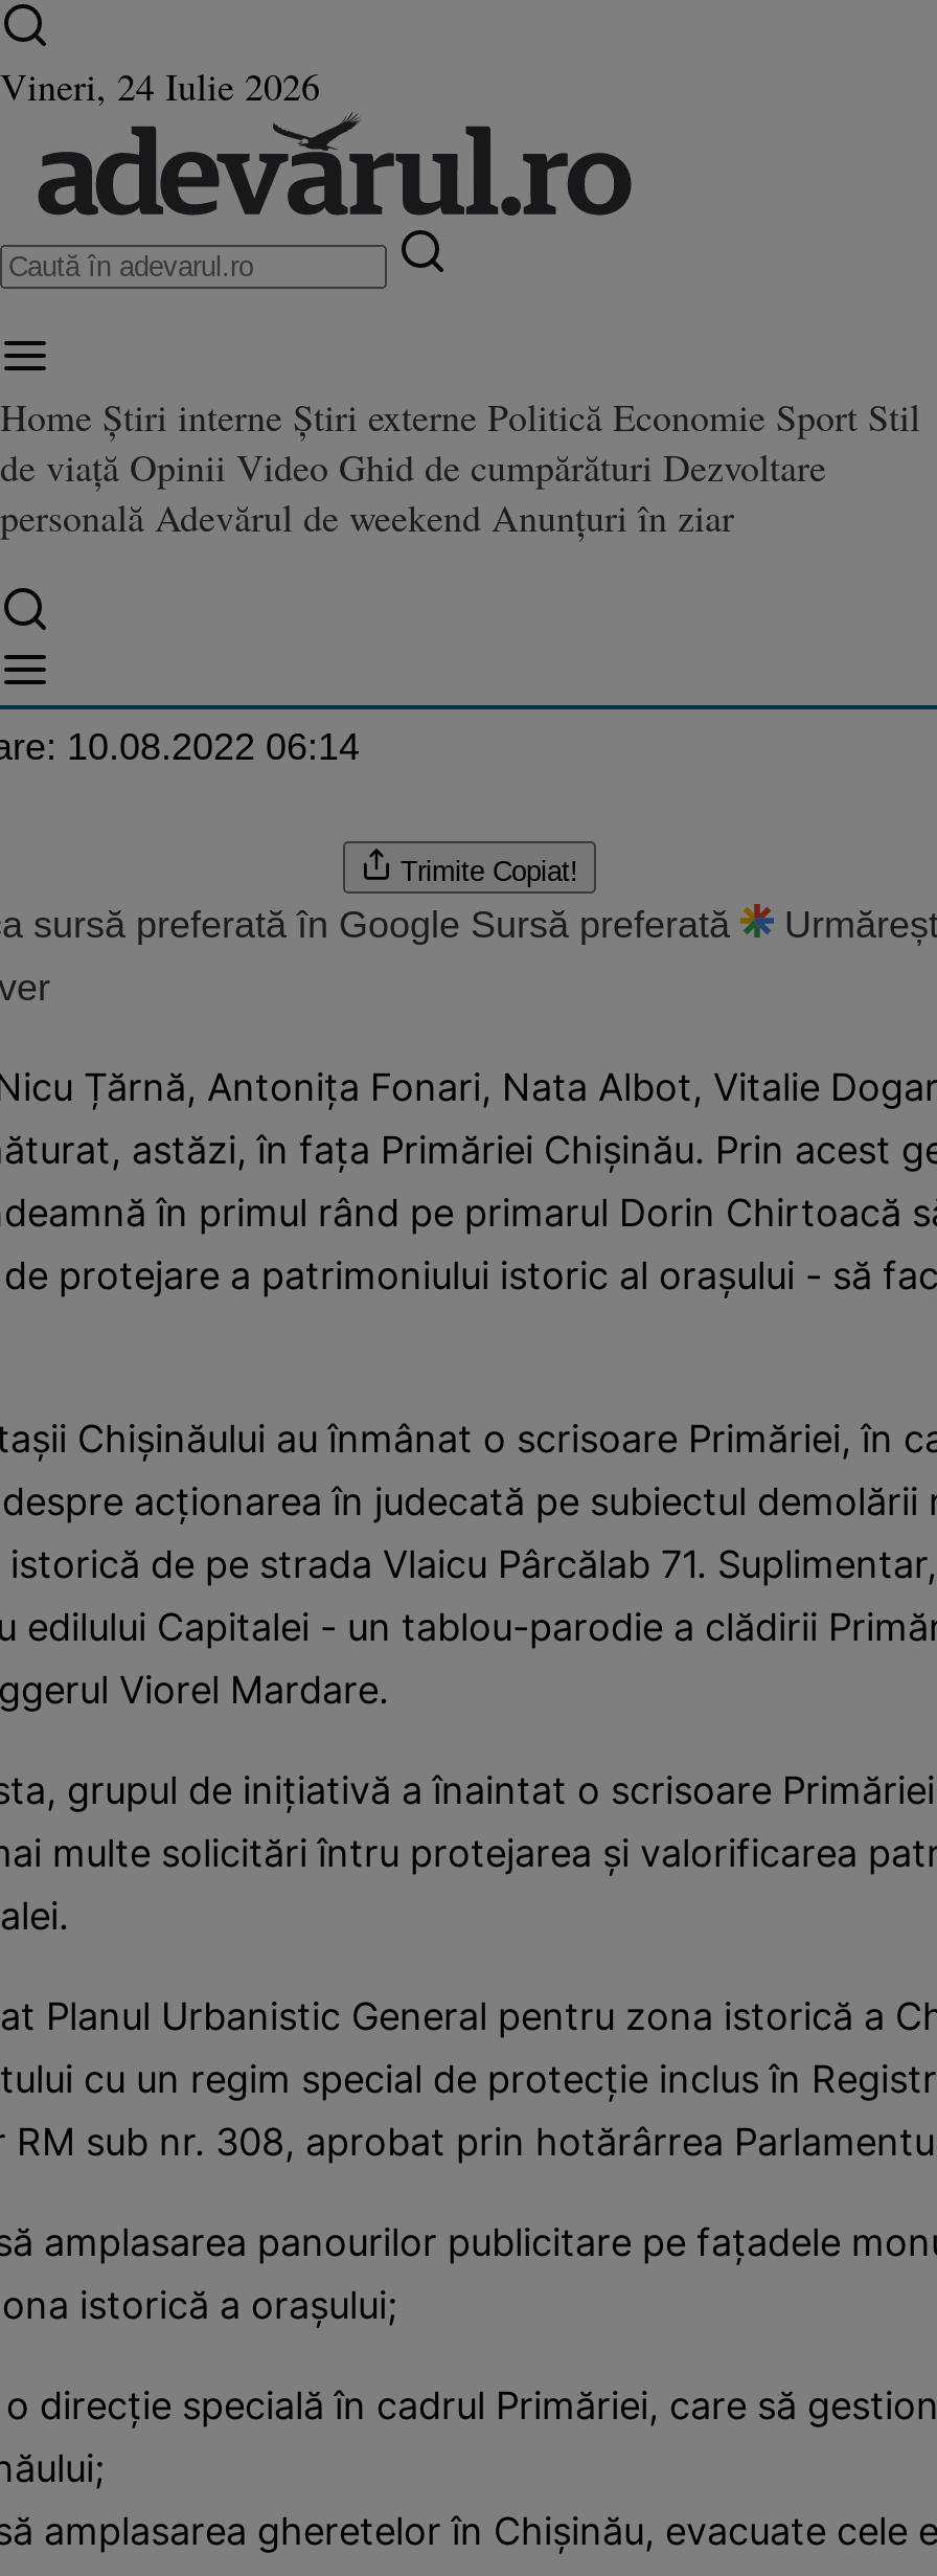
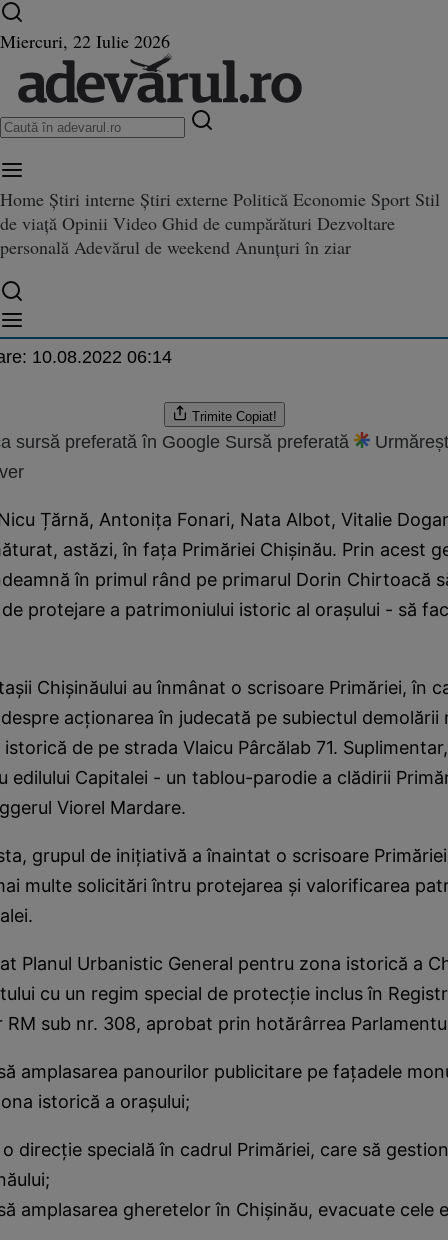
- Vineri, 24 Iulie 2026
+ Miercuri, 22 Iulie 2026
